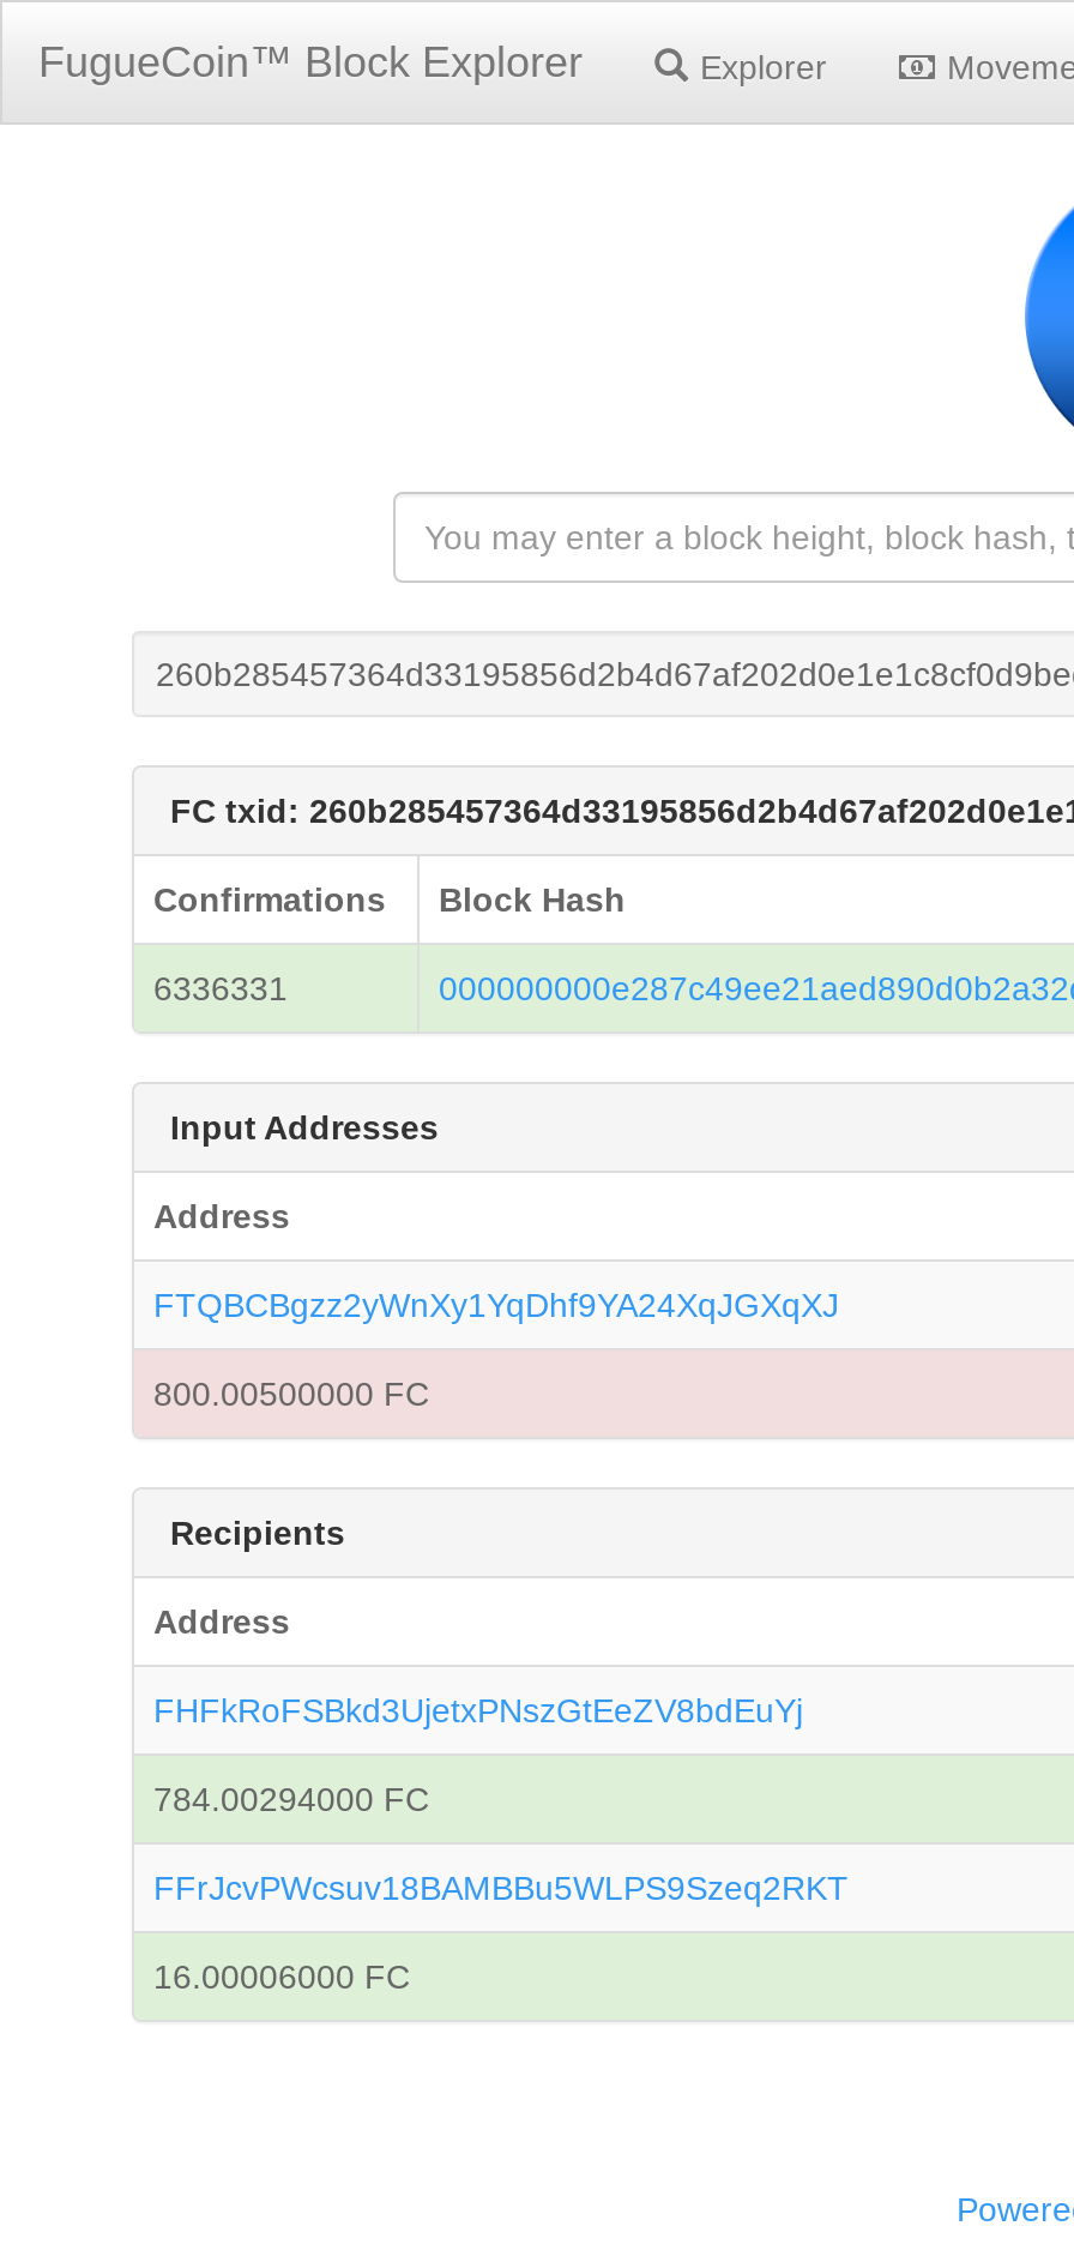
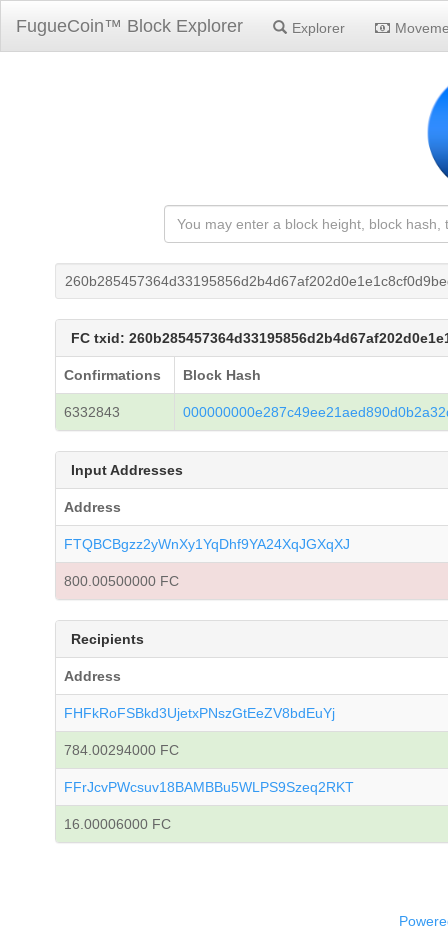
- 6336331
+ 6332843
